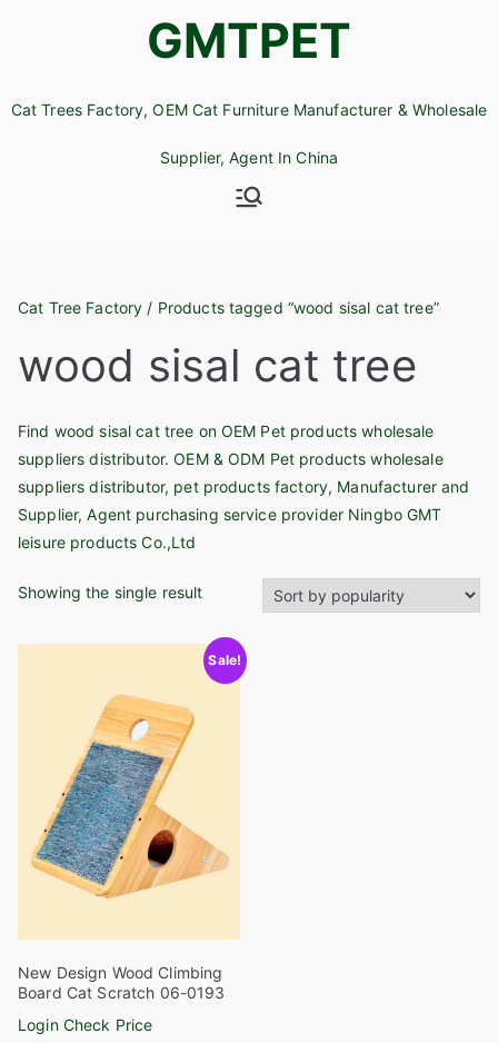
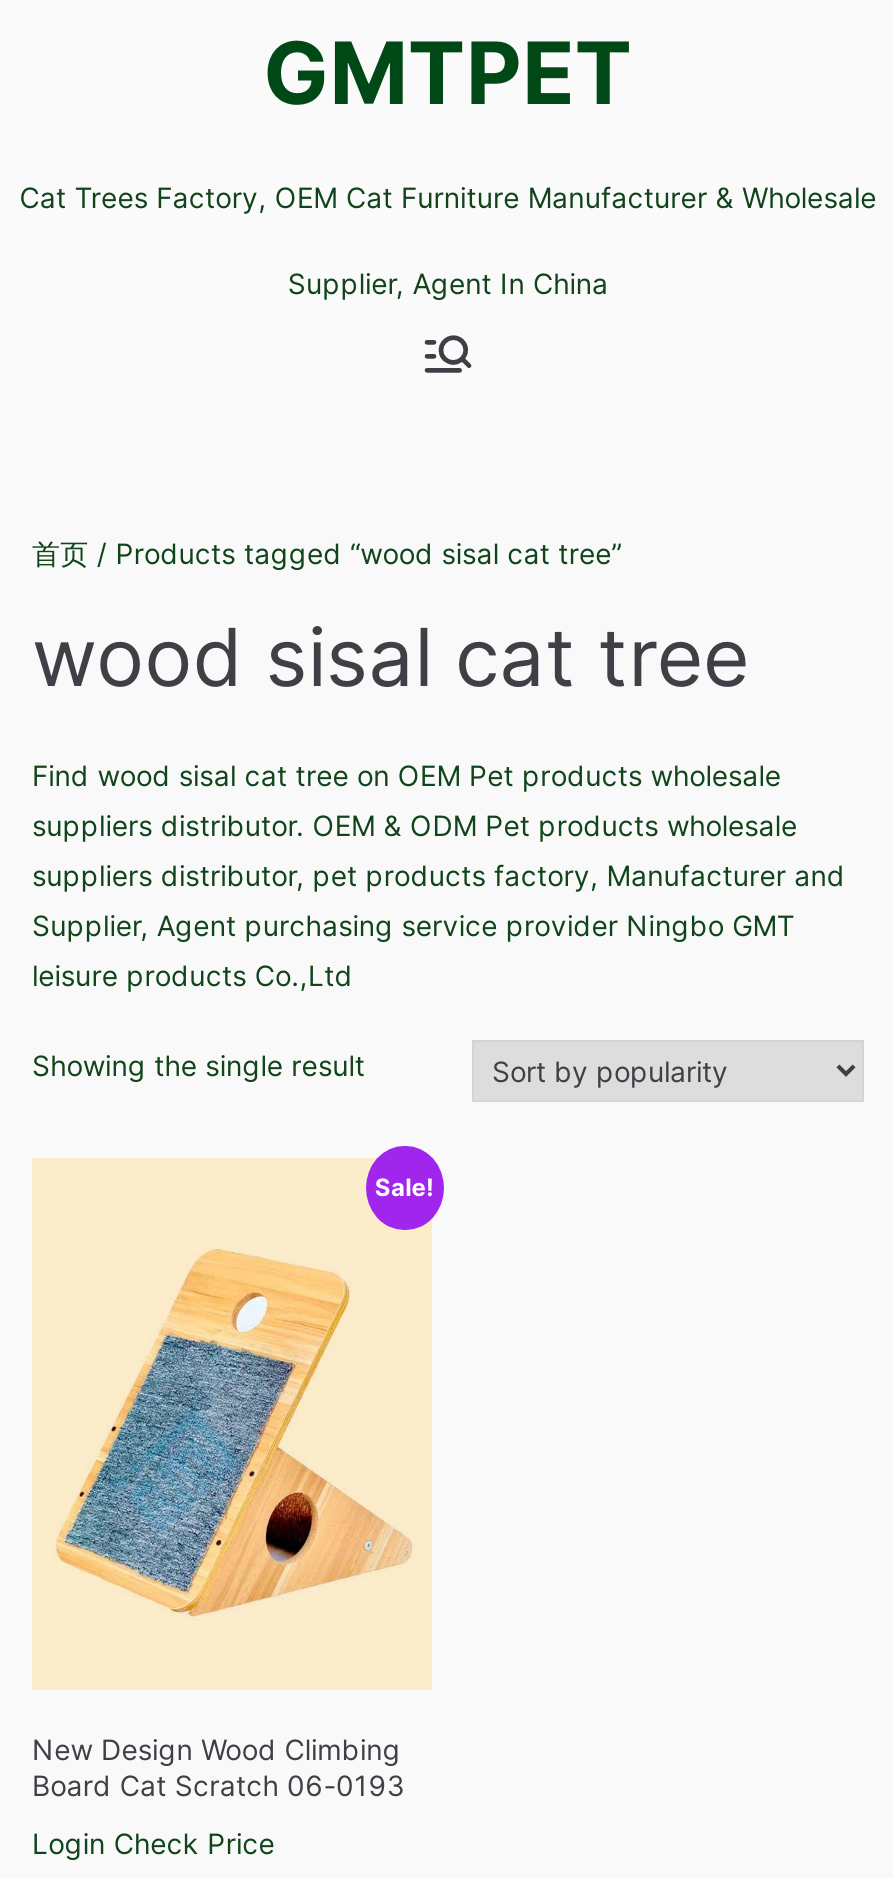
- Cat Tree Factory / Products tagged “wood sisal cat tree”
+ 首页/ Products tagged “wood sisal cat tree”
